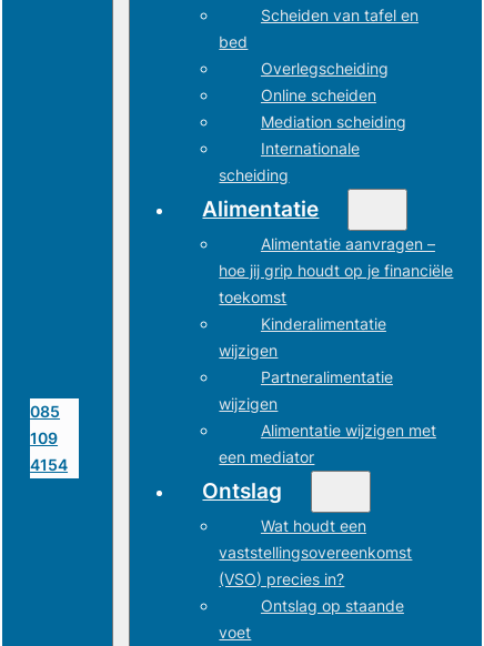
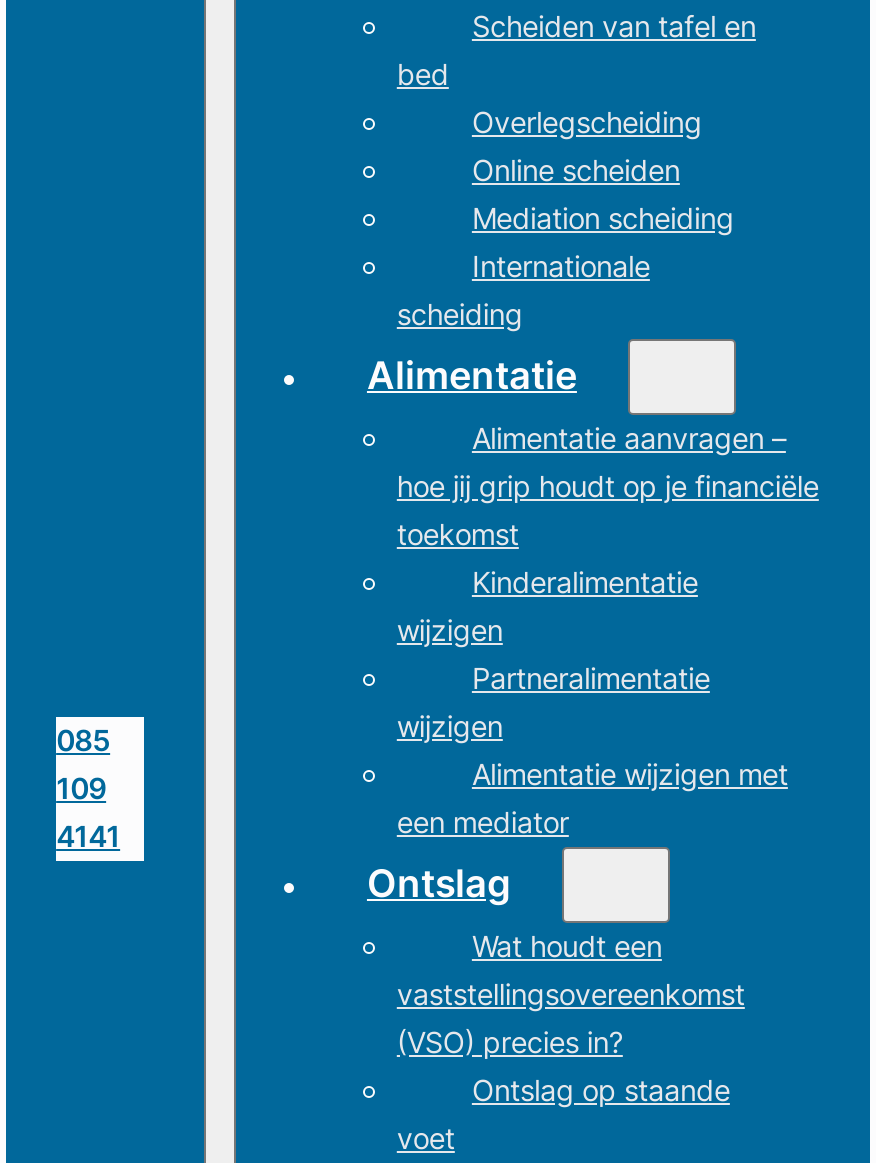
- 4154
+ 4141
